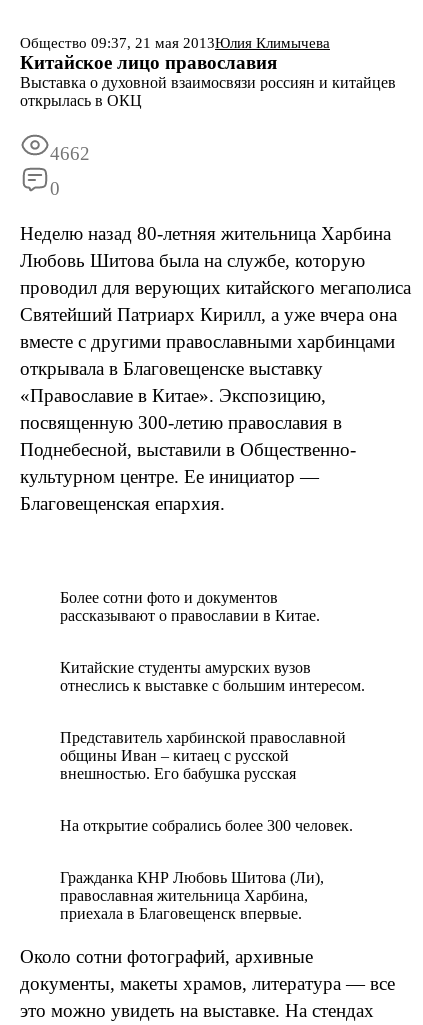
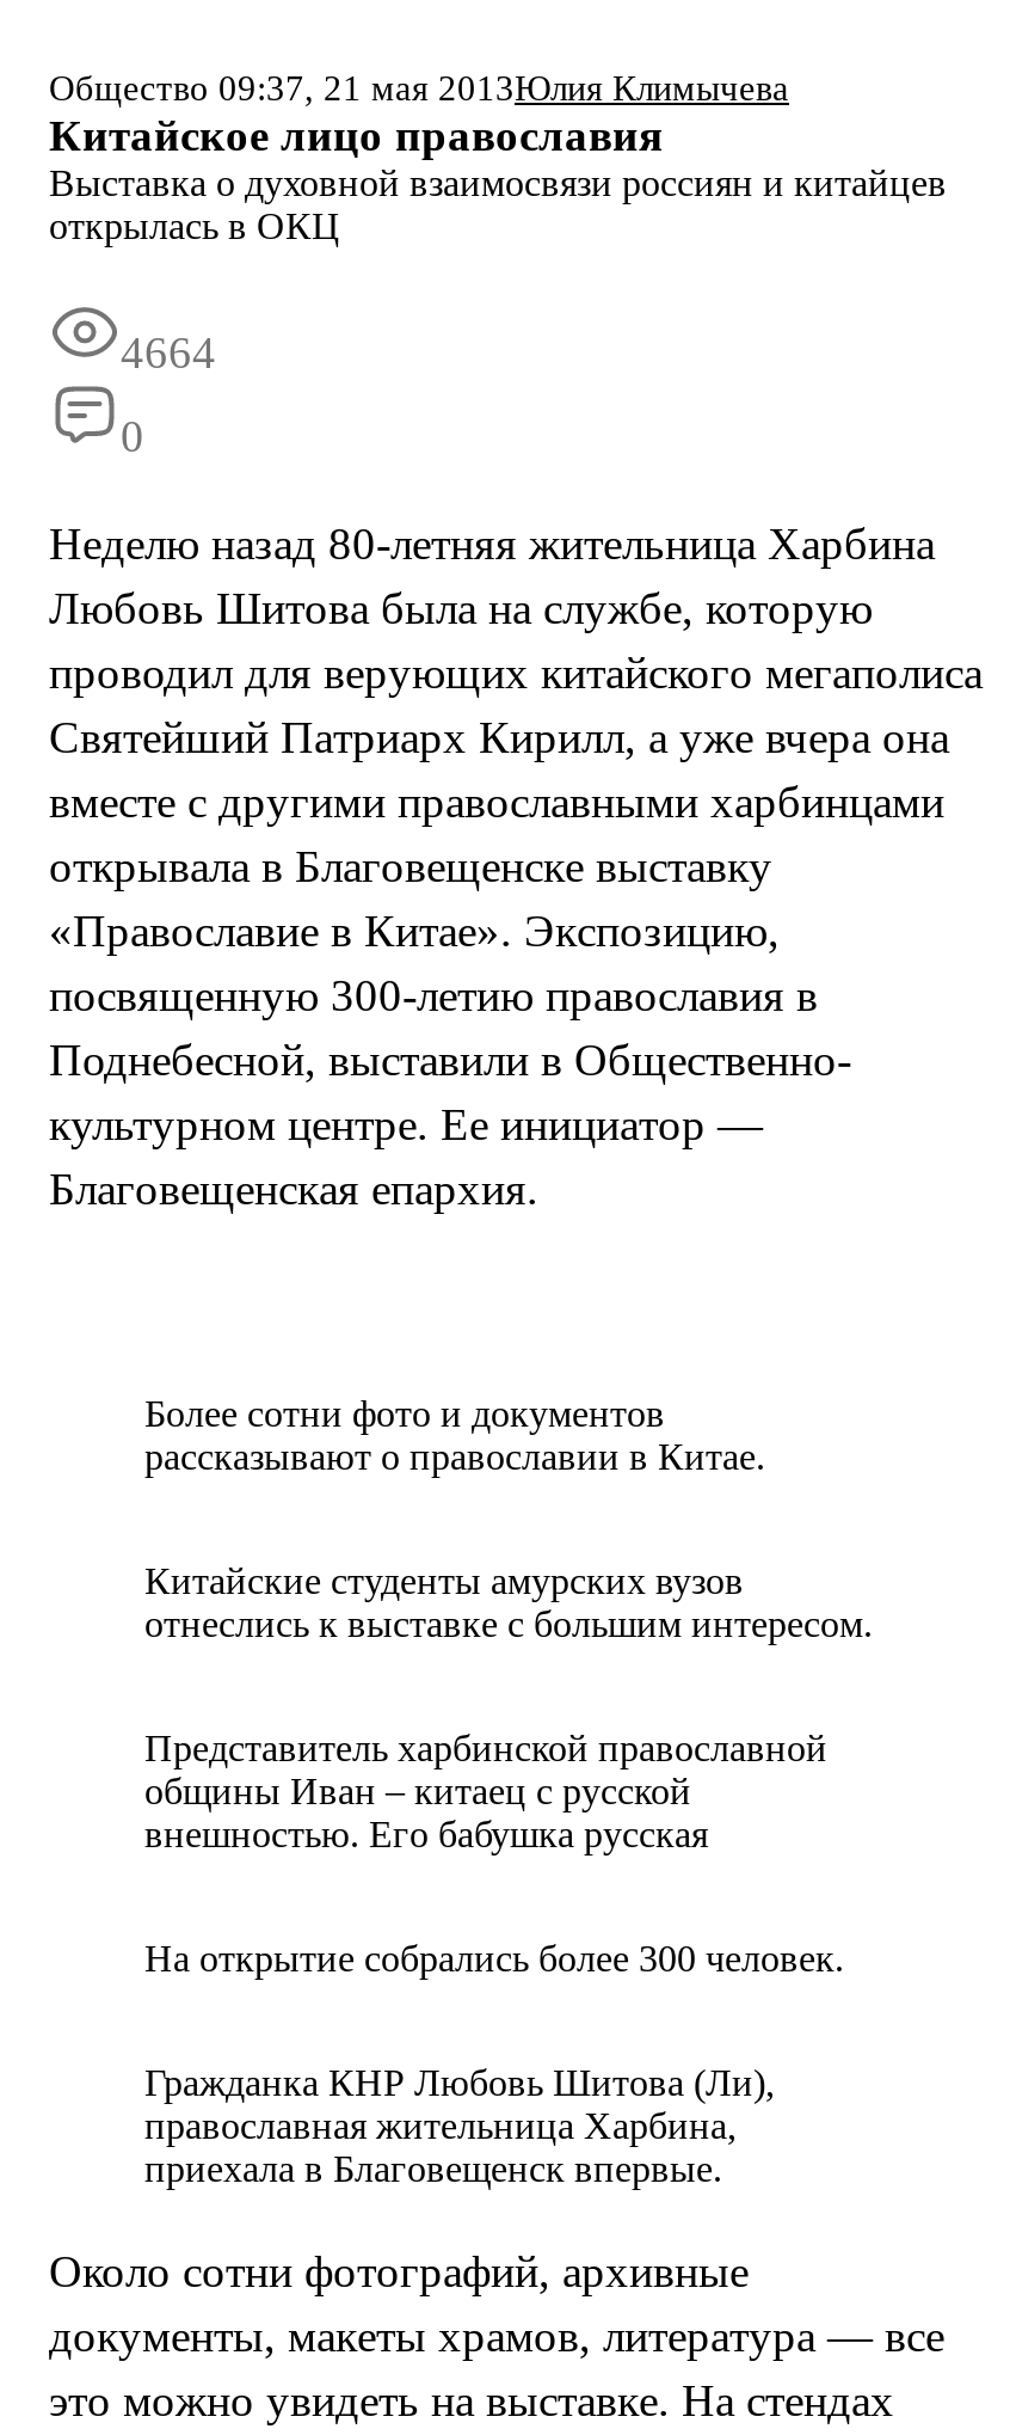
- 4662
+ 4664
